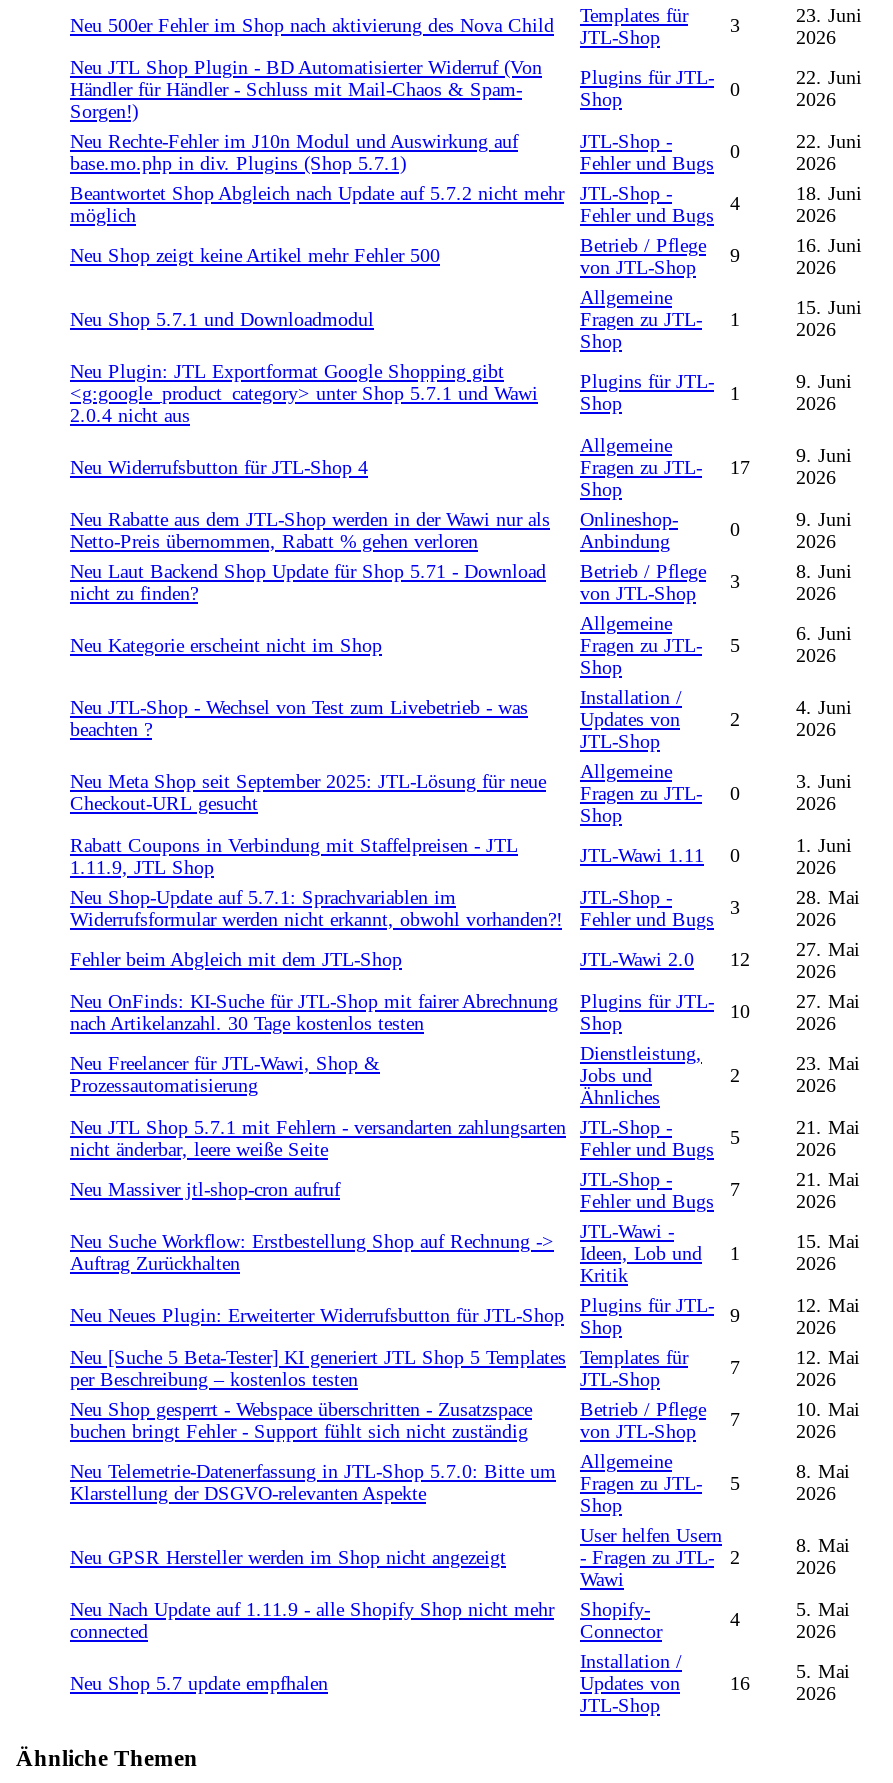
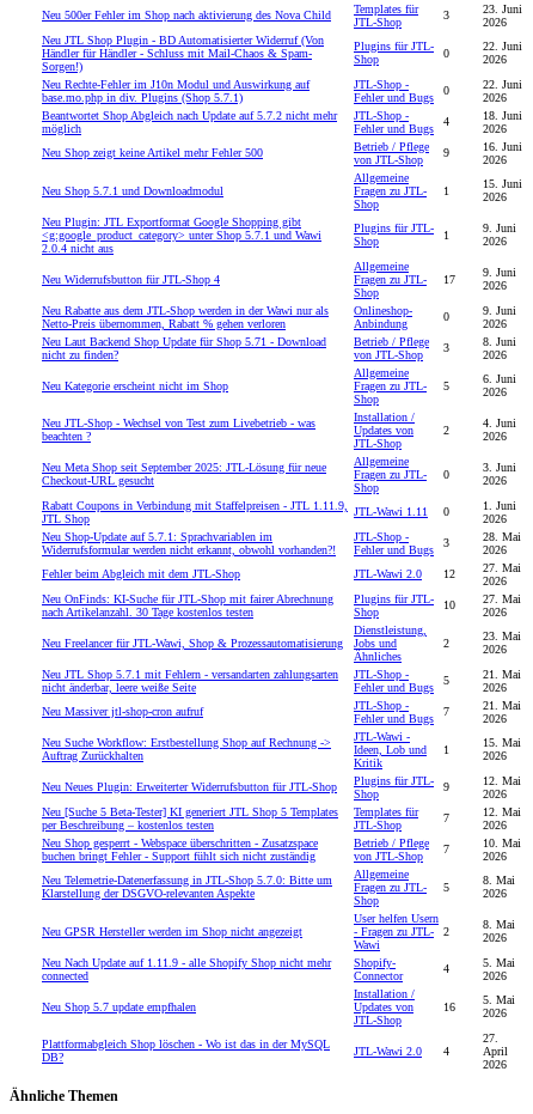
+ Plattformabgleich Shop löschen - Wo ist das in der MySQL
+ DB?
+ JTL-Wawi 2.0
+ 4

+ 27.
+ April
+ 2026
